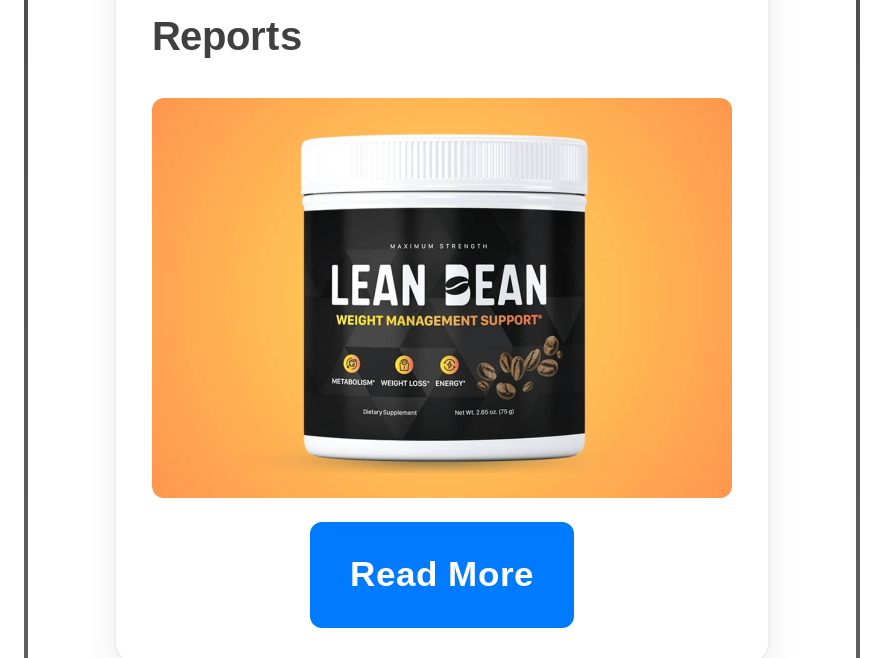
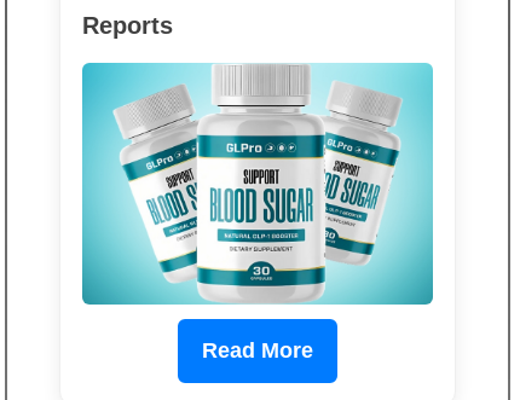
- [image]
+ [image]
